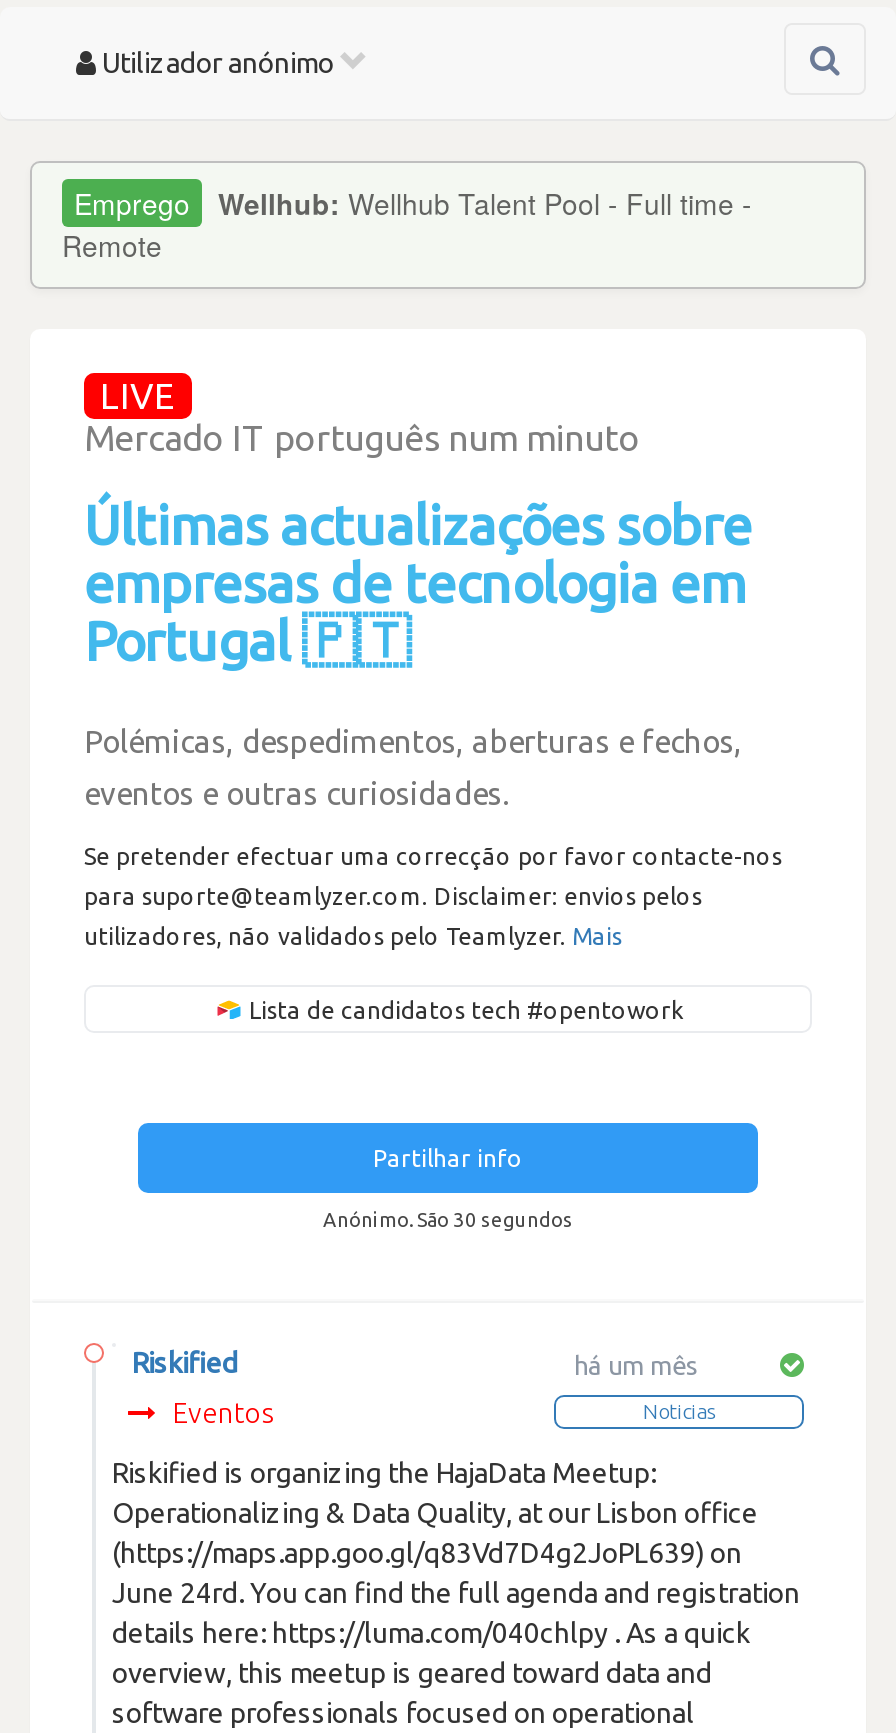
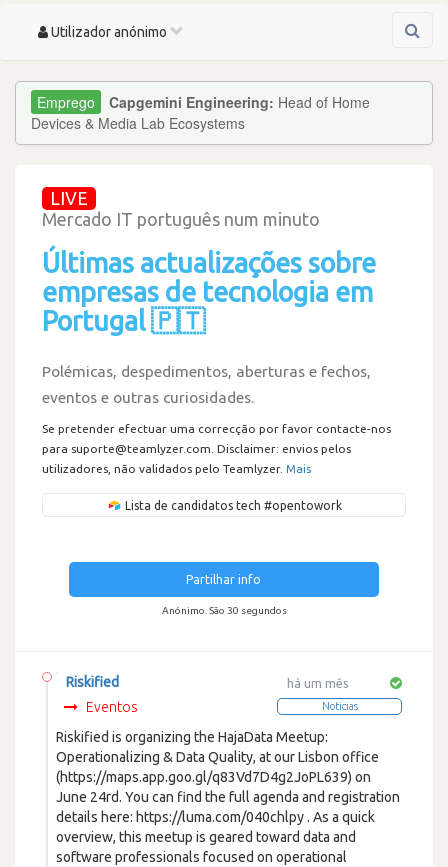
- Wellhub: Wellhub Talent Pool - Full time -
- Remote
+ Capgemini Engineering: Head of Home
+ Devices & Media Lab Ecosystems
